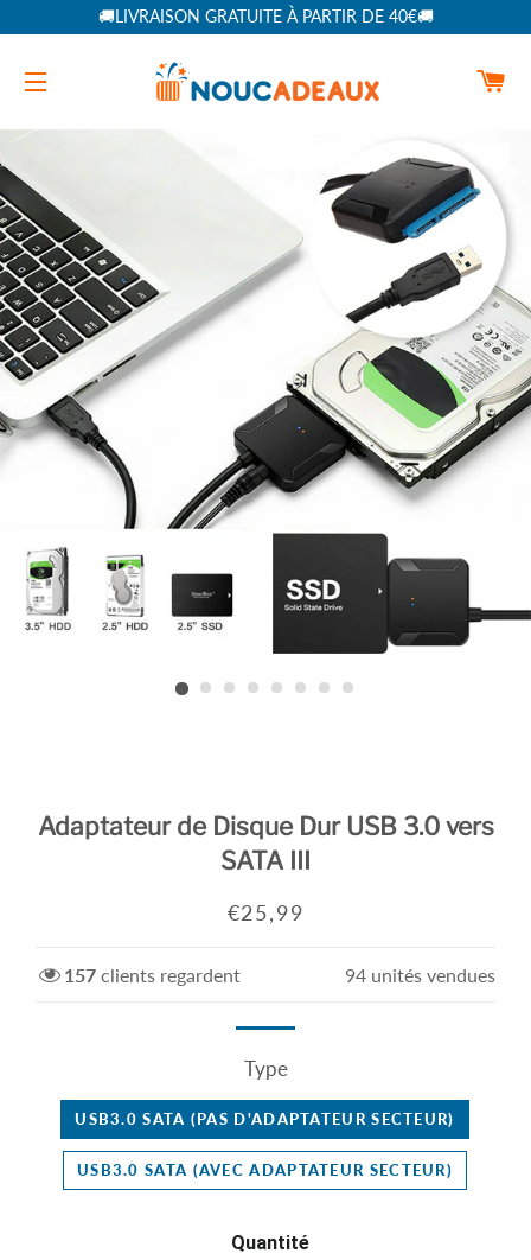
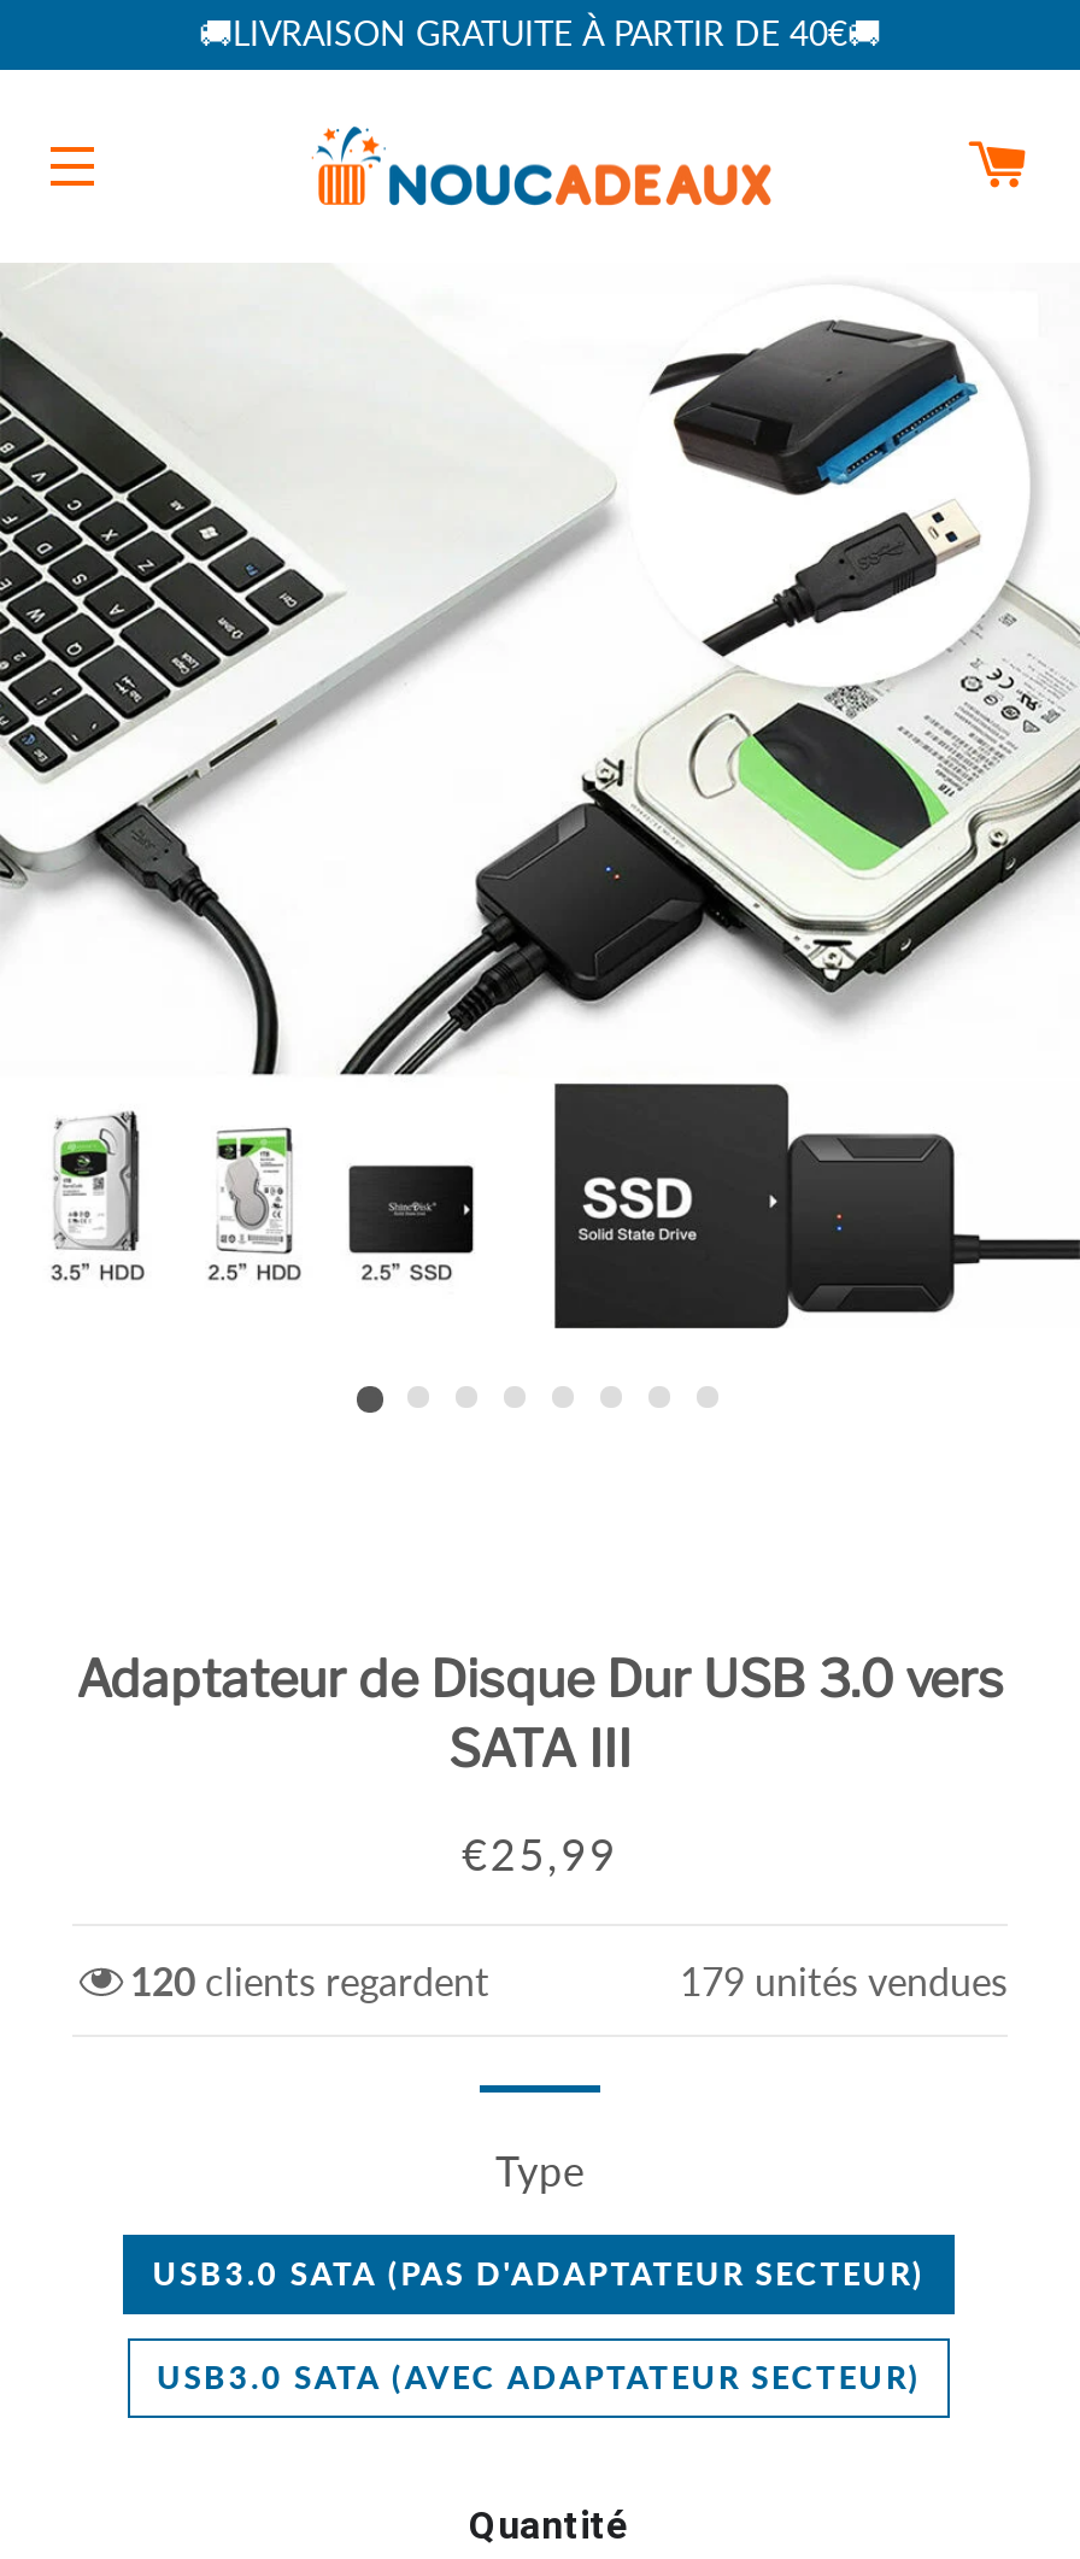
- 157 clients regardent
+ 120 clients regardent

- 94 unités vendues
+ 179 unités vendues
